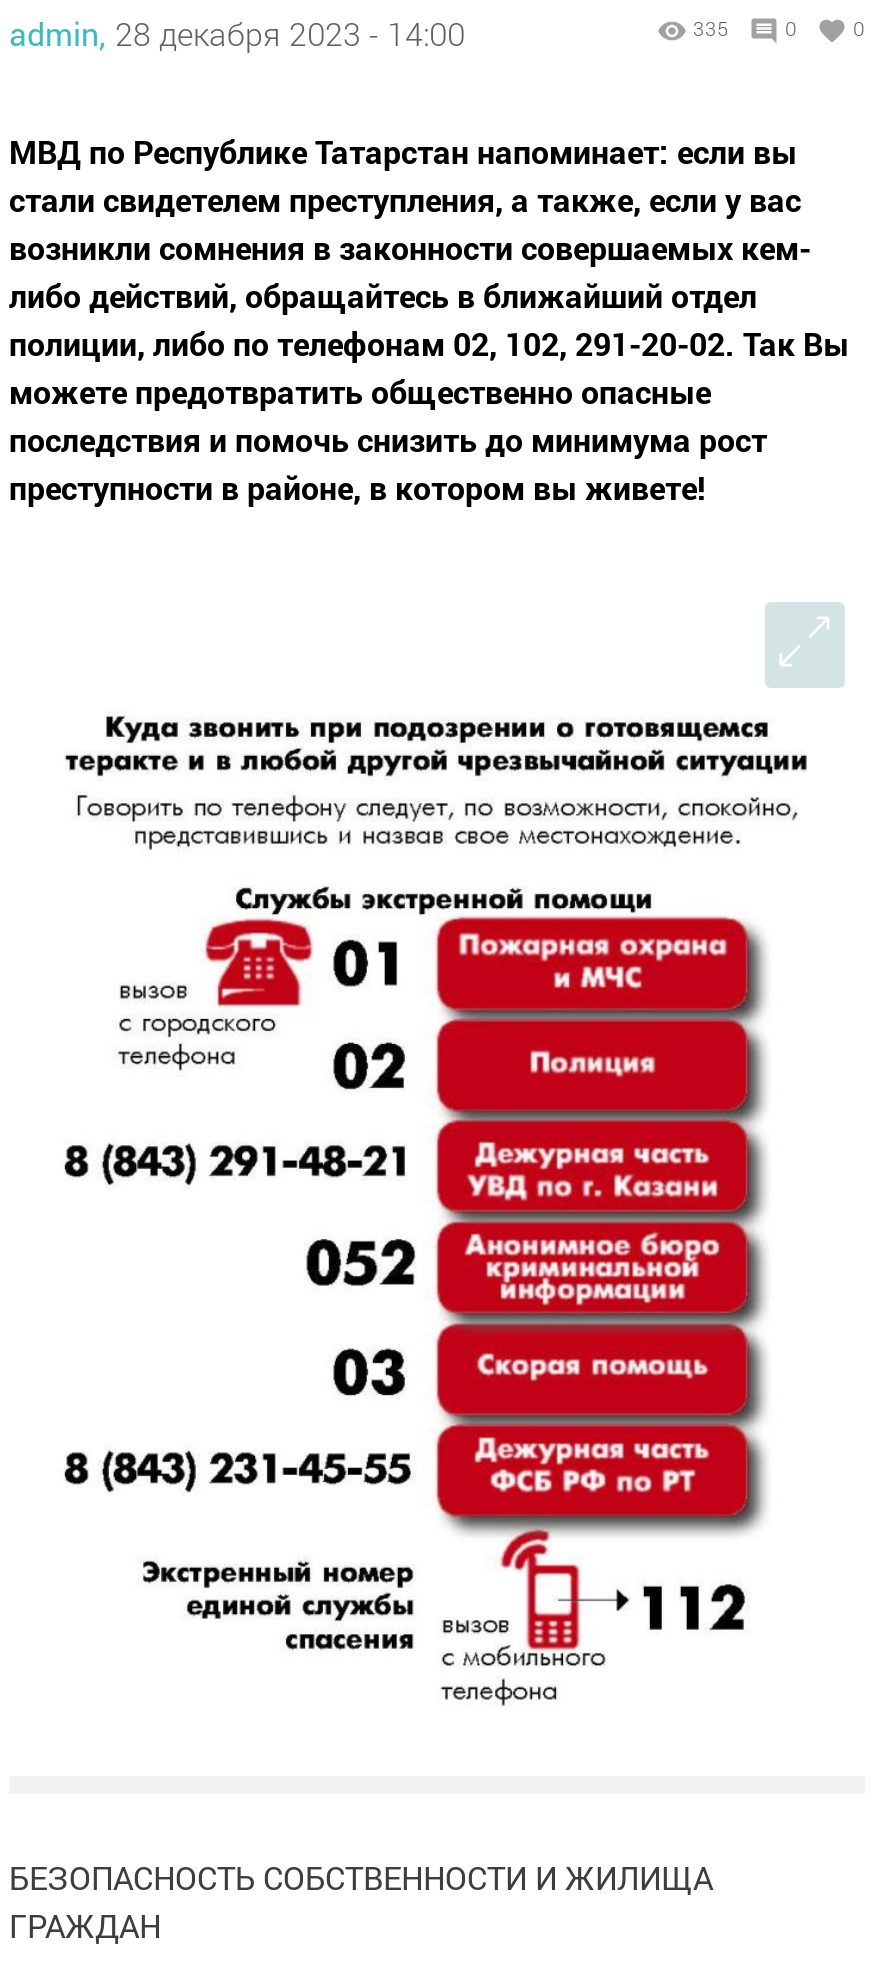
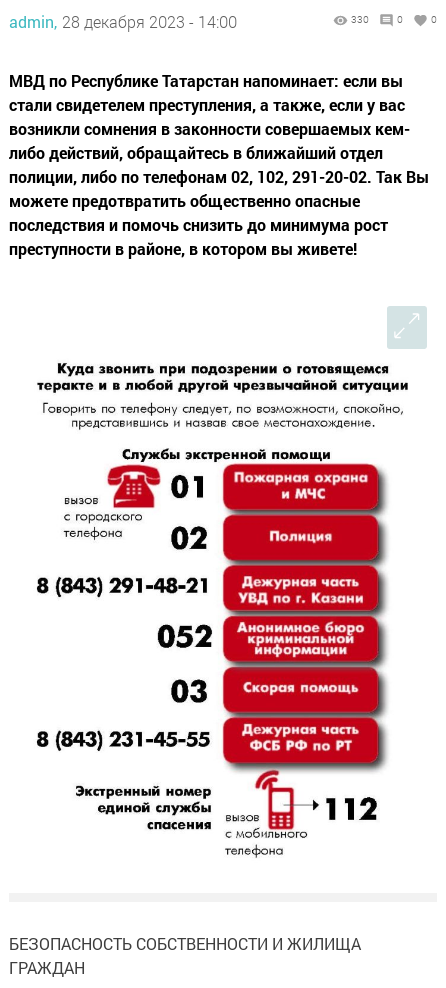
- 335
+ 330
